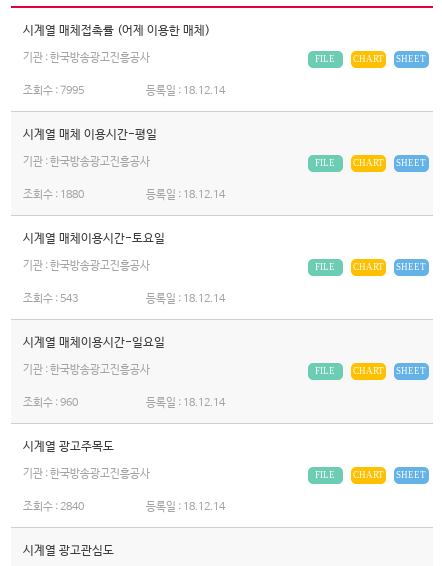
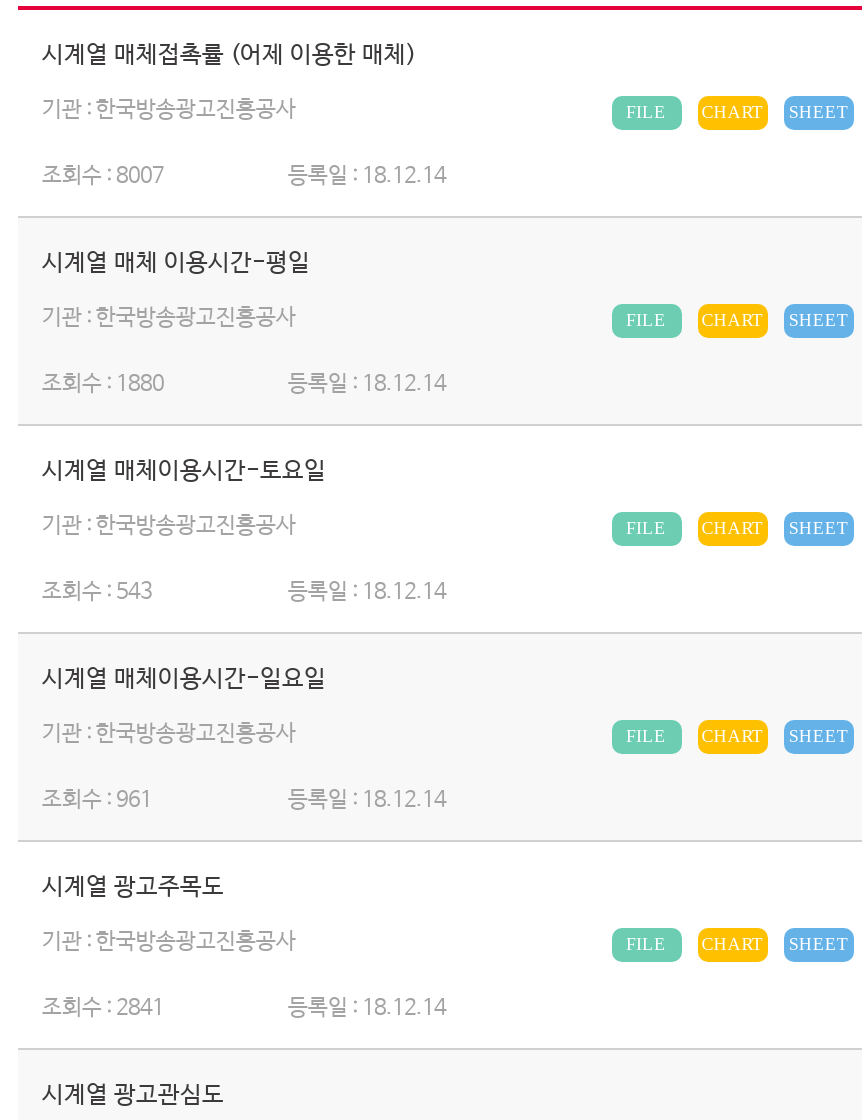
- 조회수 : 7995
+ 조회수 : 8007

- 조회수 : 960
+ 조회수 : 961

- 조회수 : 2840
+ 조회수 : 2841
